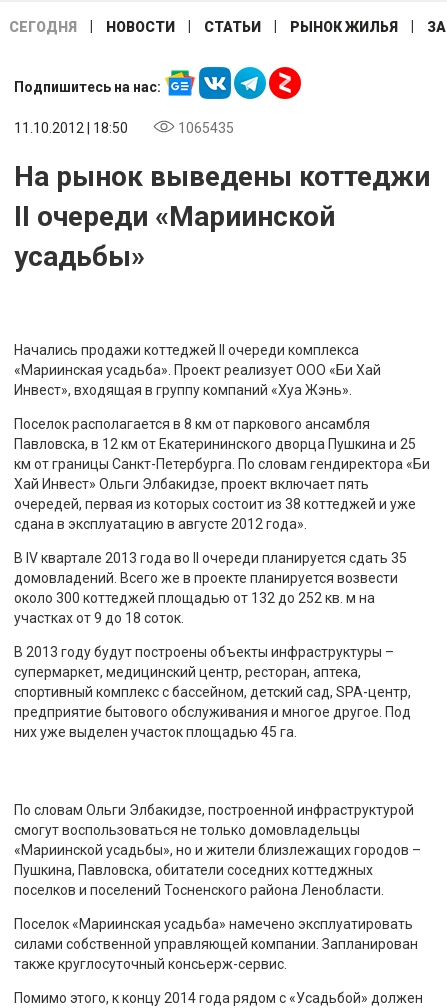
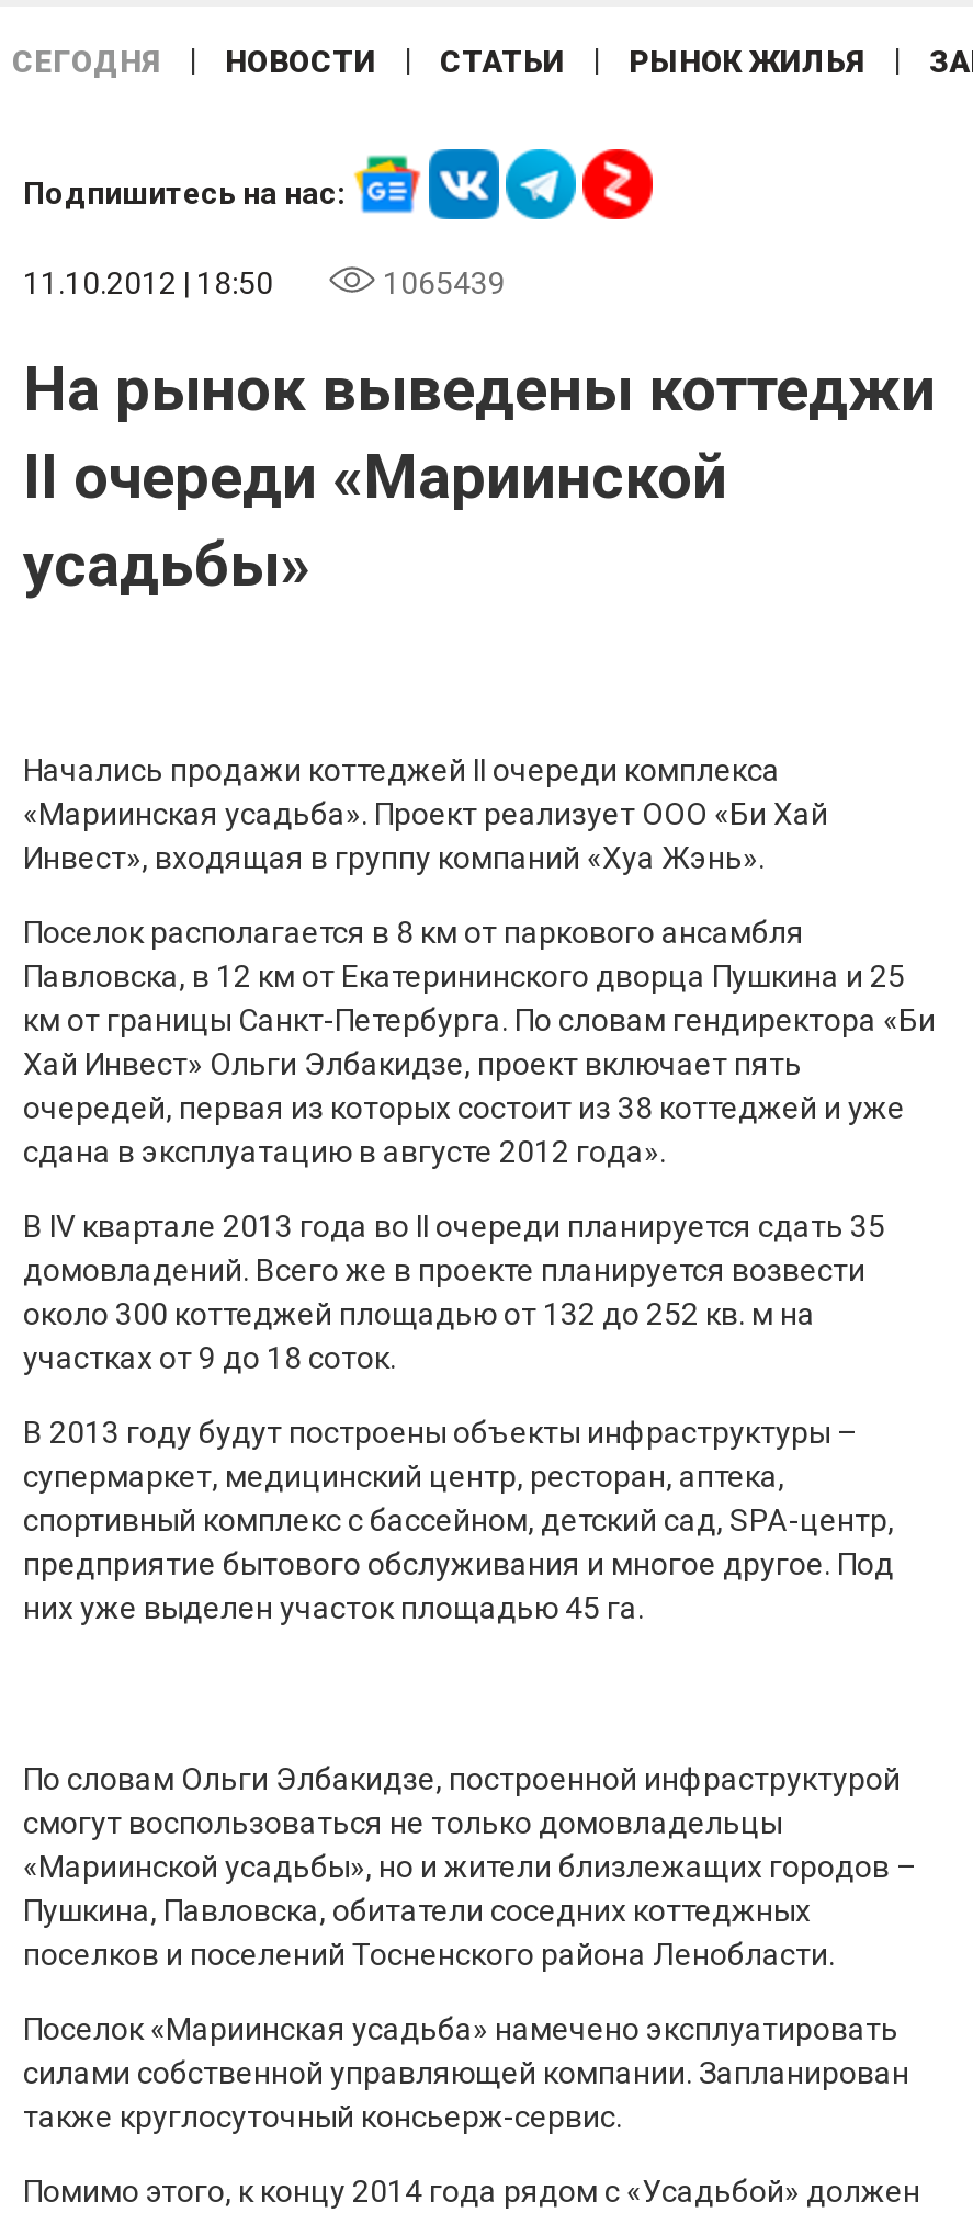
- 1065435
+ 1065439
